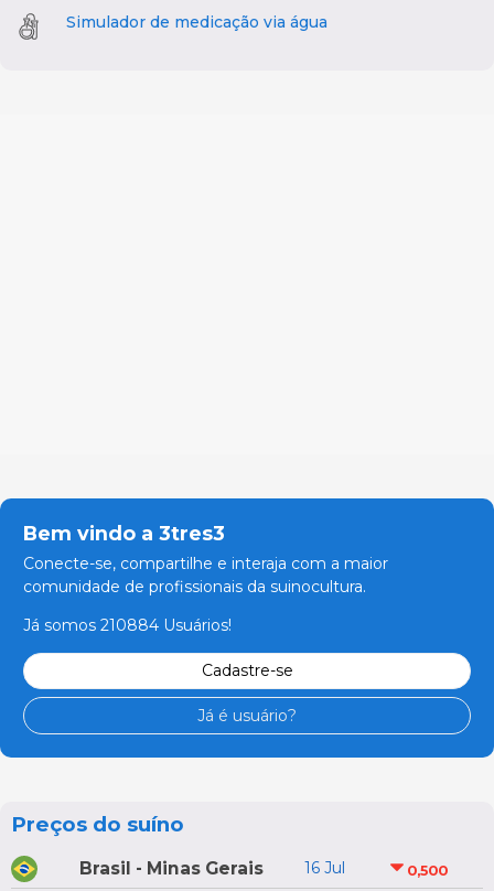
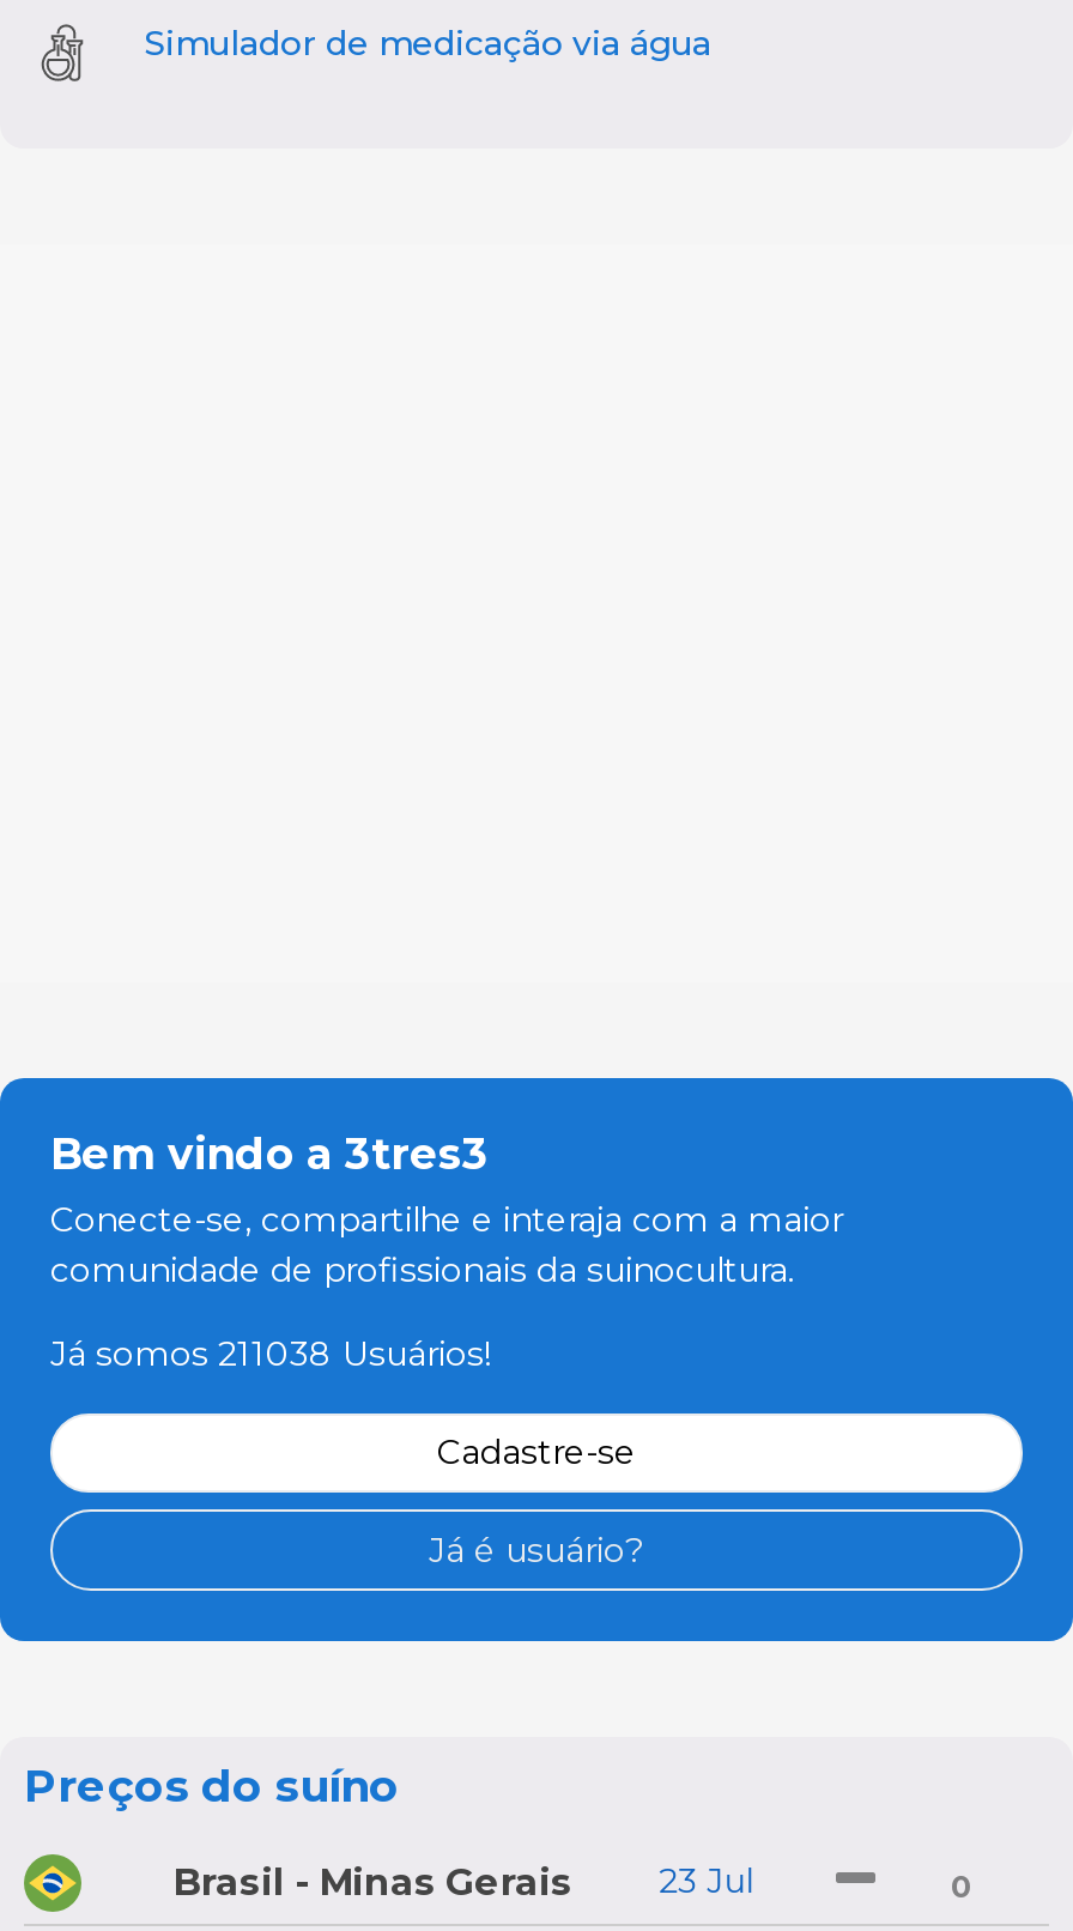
- Já somos 210884 Usuários!
+ Já somos 211038 Usuários!

- 16 Jul
+ 23 Jul

- 0,500
+ 0
